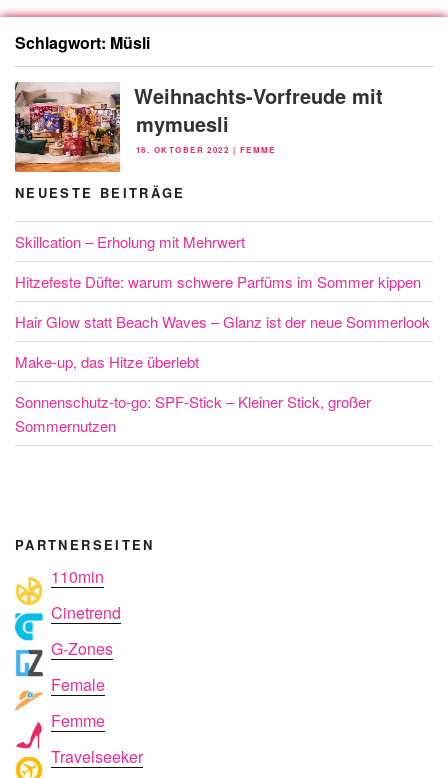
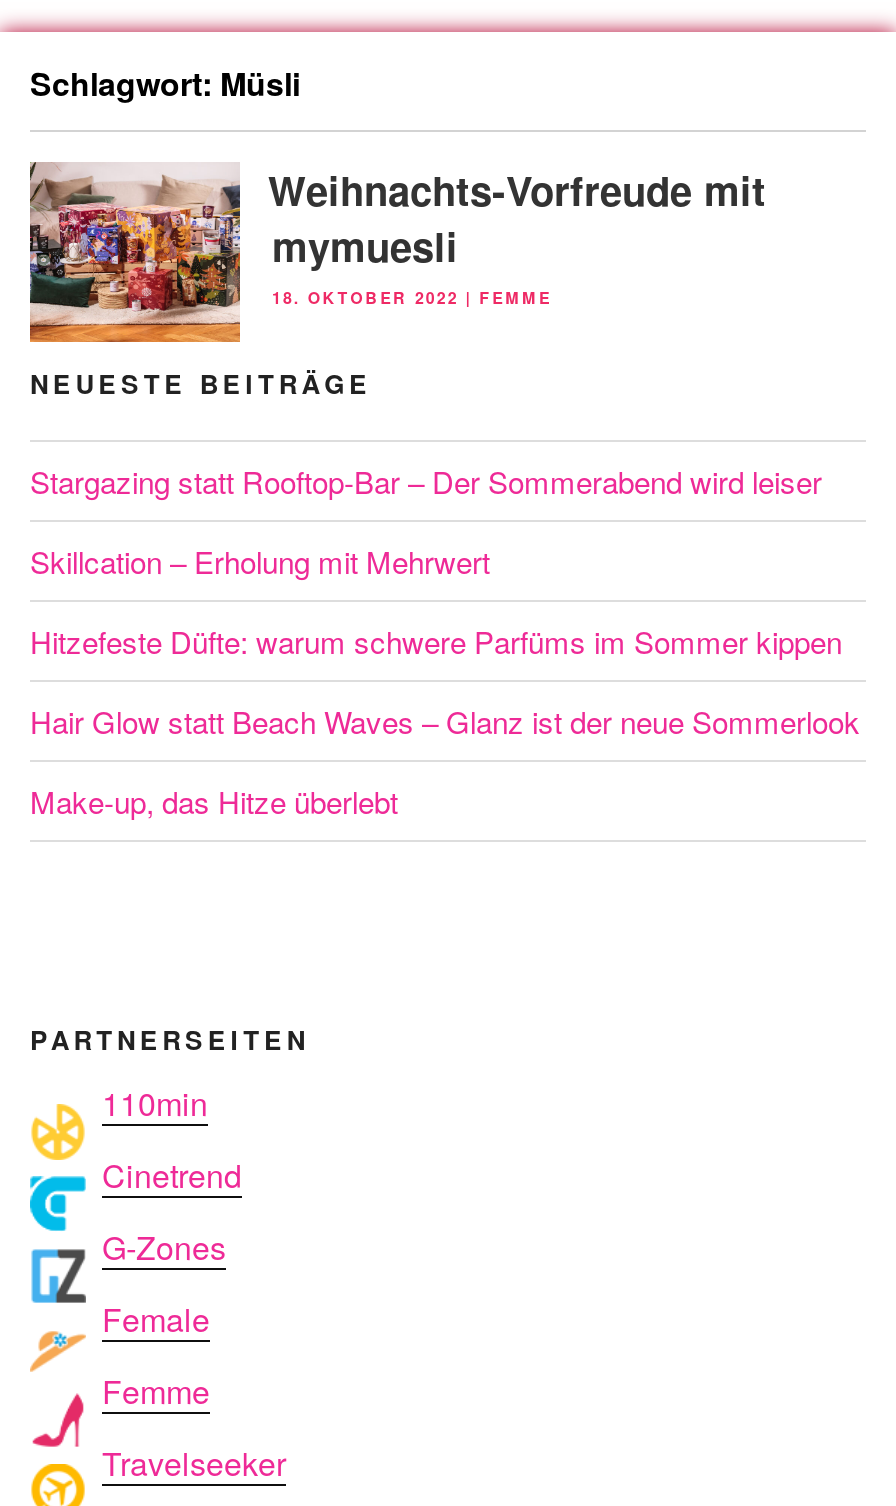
+ Stargazing statt Rooftop-Bar – Der Sommerabend wird leiser

moved down: Skillcation – Erholung mit Mehrwert | Hitzefeste Düfte: warum schwere Parfüms im Sommer kippen | Hair Glow statt Beach Waves – Glanz ist der neue Sommerlook | Make-up, das Hitze überlebt

- Sonnenschutz-to-go: SPF-Stick – Kleiner Stick, großer
- Sommernutzen
